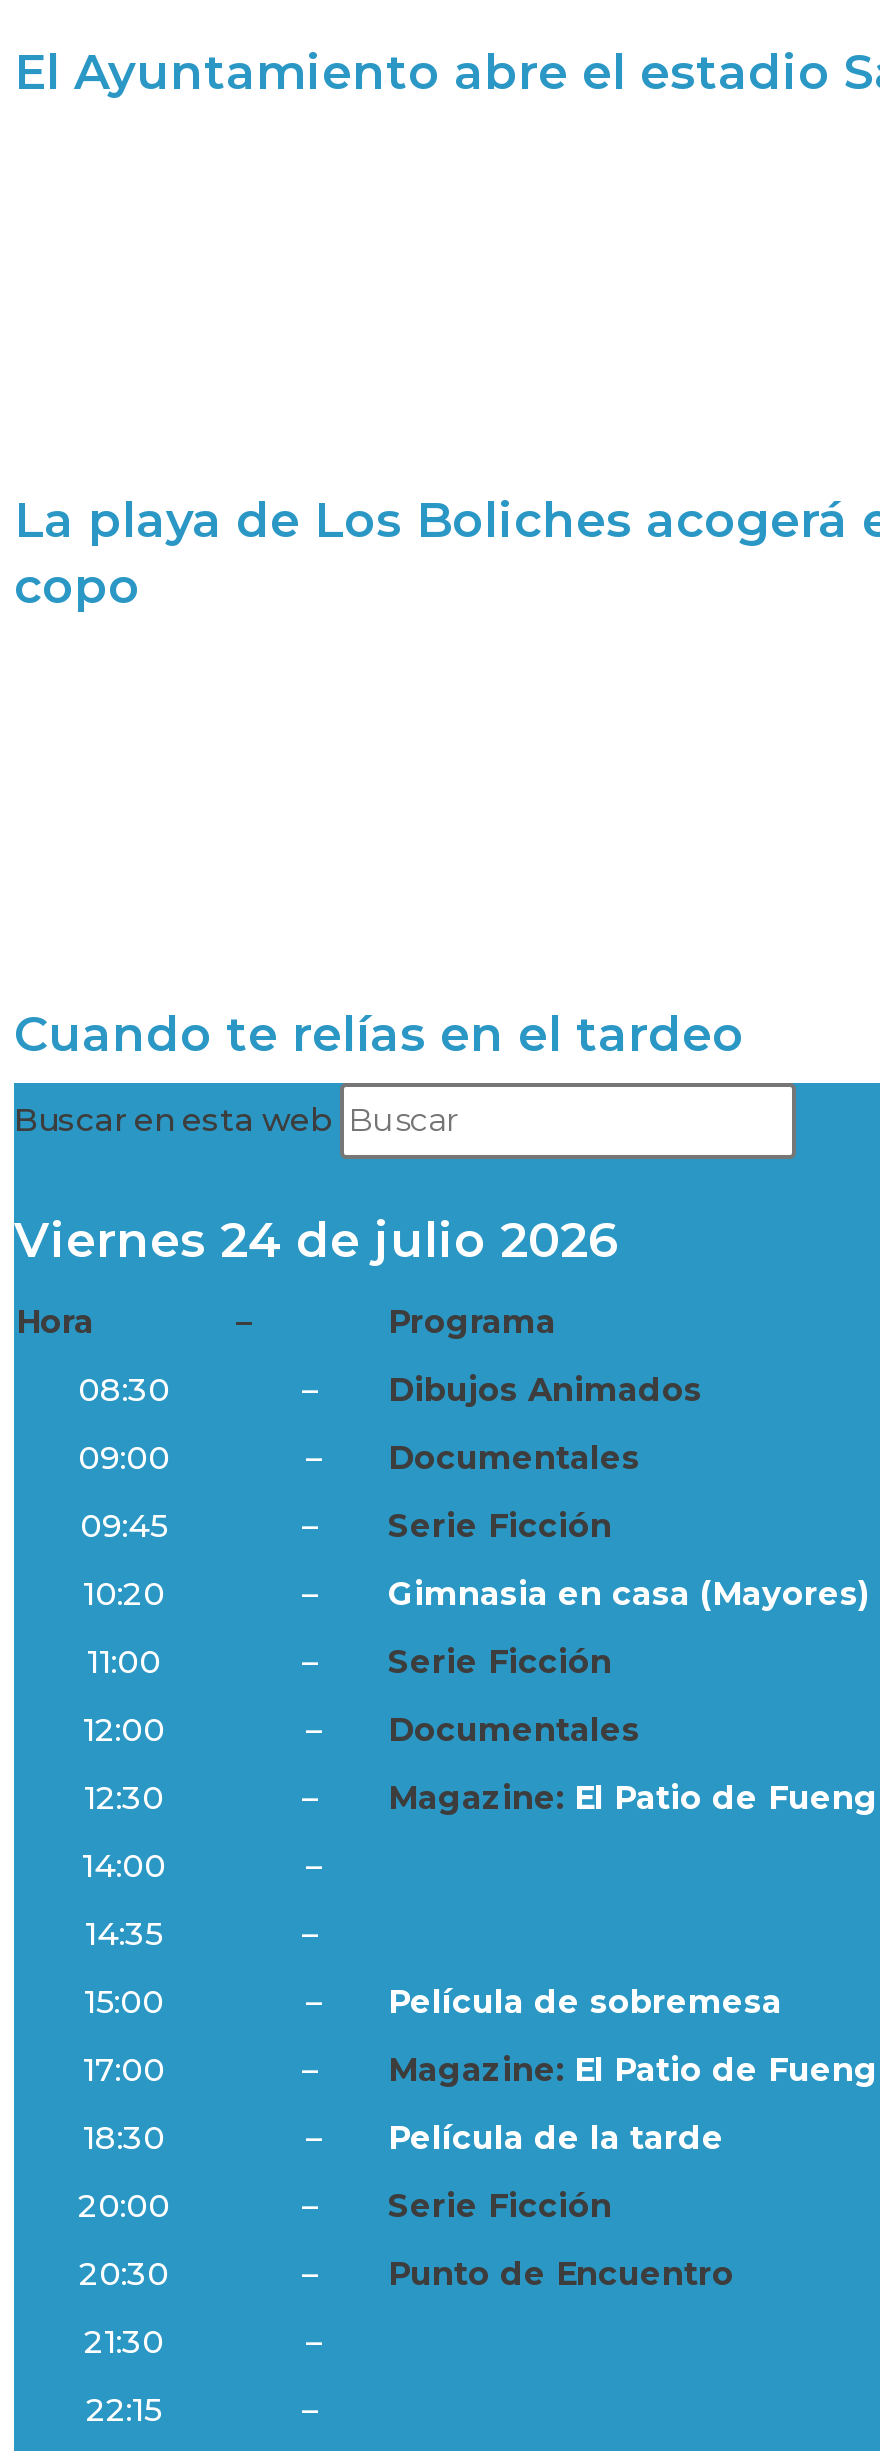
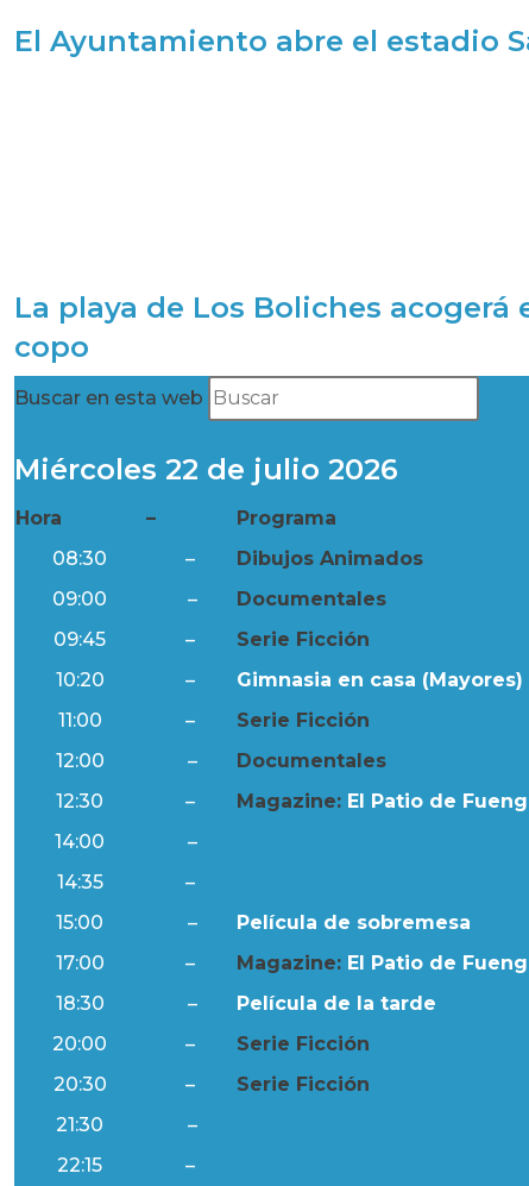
- Cuando te relías en el tardeo

- Viernes 24 de julio 2026
+ Miércoles 22 de julio 2026

- Punto de Encuentro
+ Serie Ficción
